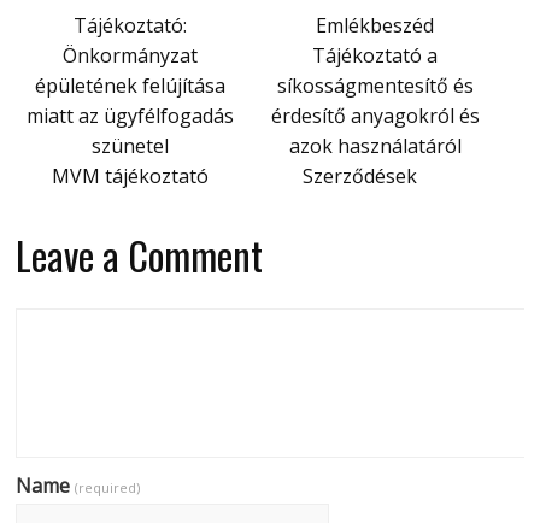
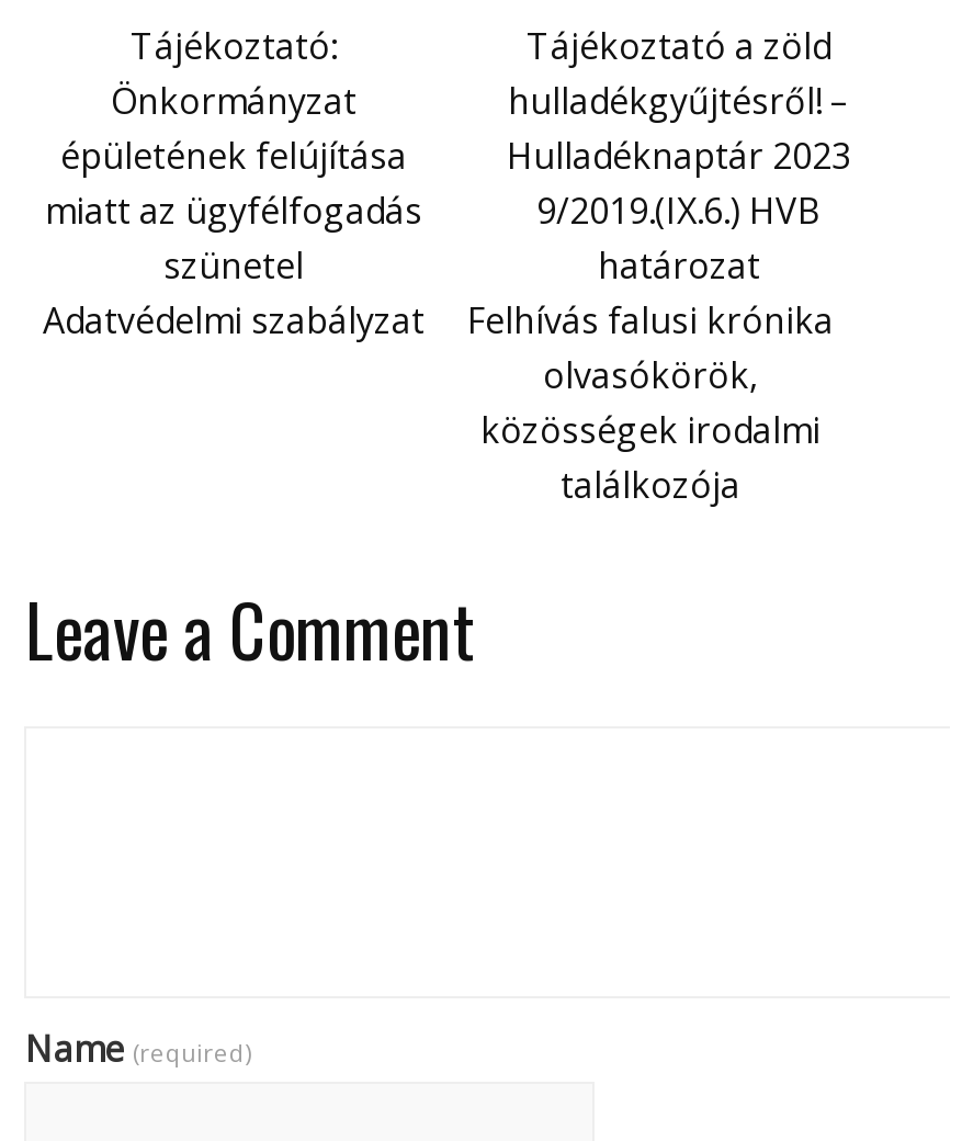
- Emlékbeszéd
- Tájékoztató a
- síkosságmentesítő és
- érdesítő anyagokról és
- azok használatáról
- MVM tájékoztató
- Szerződések
+ Tájékoztató a zöld
+ hulladékgyűjtésről! –
+ Hulladéknaptár 2023
+ 9/2019.(IX.6.) HVB
+ határozat
+ Adatvédelmi szabályzat
+ Felhívás falusi krónika
+ olvasókörök,
+ közösségek irodalmi
+ találkozója
